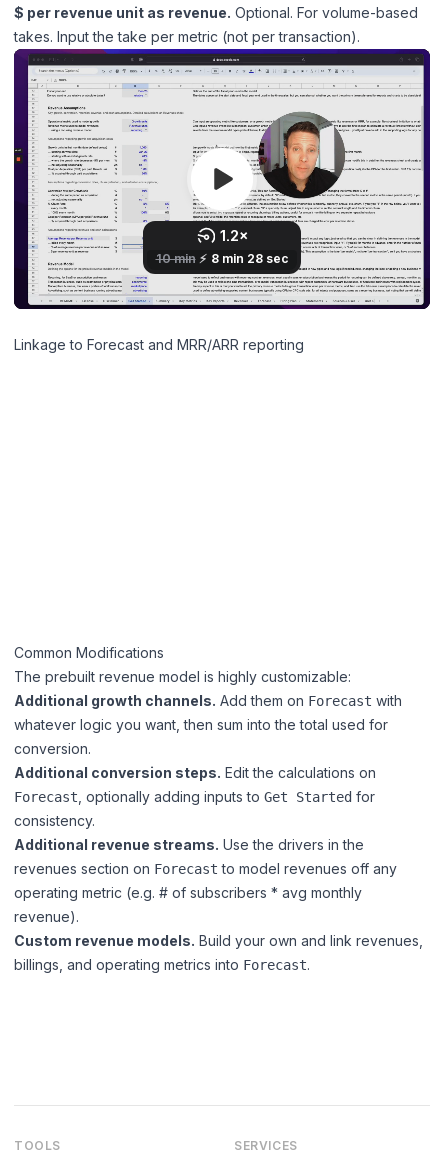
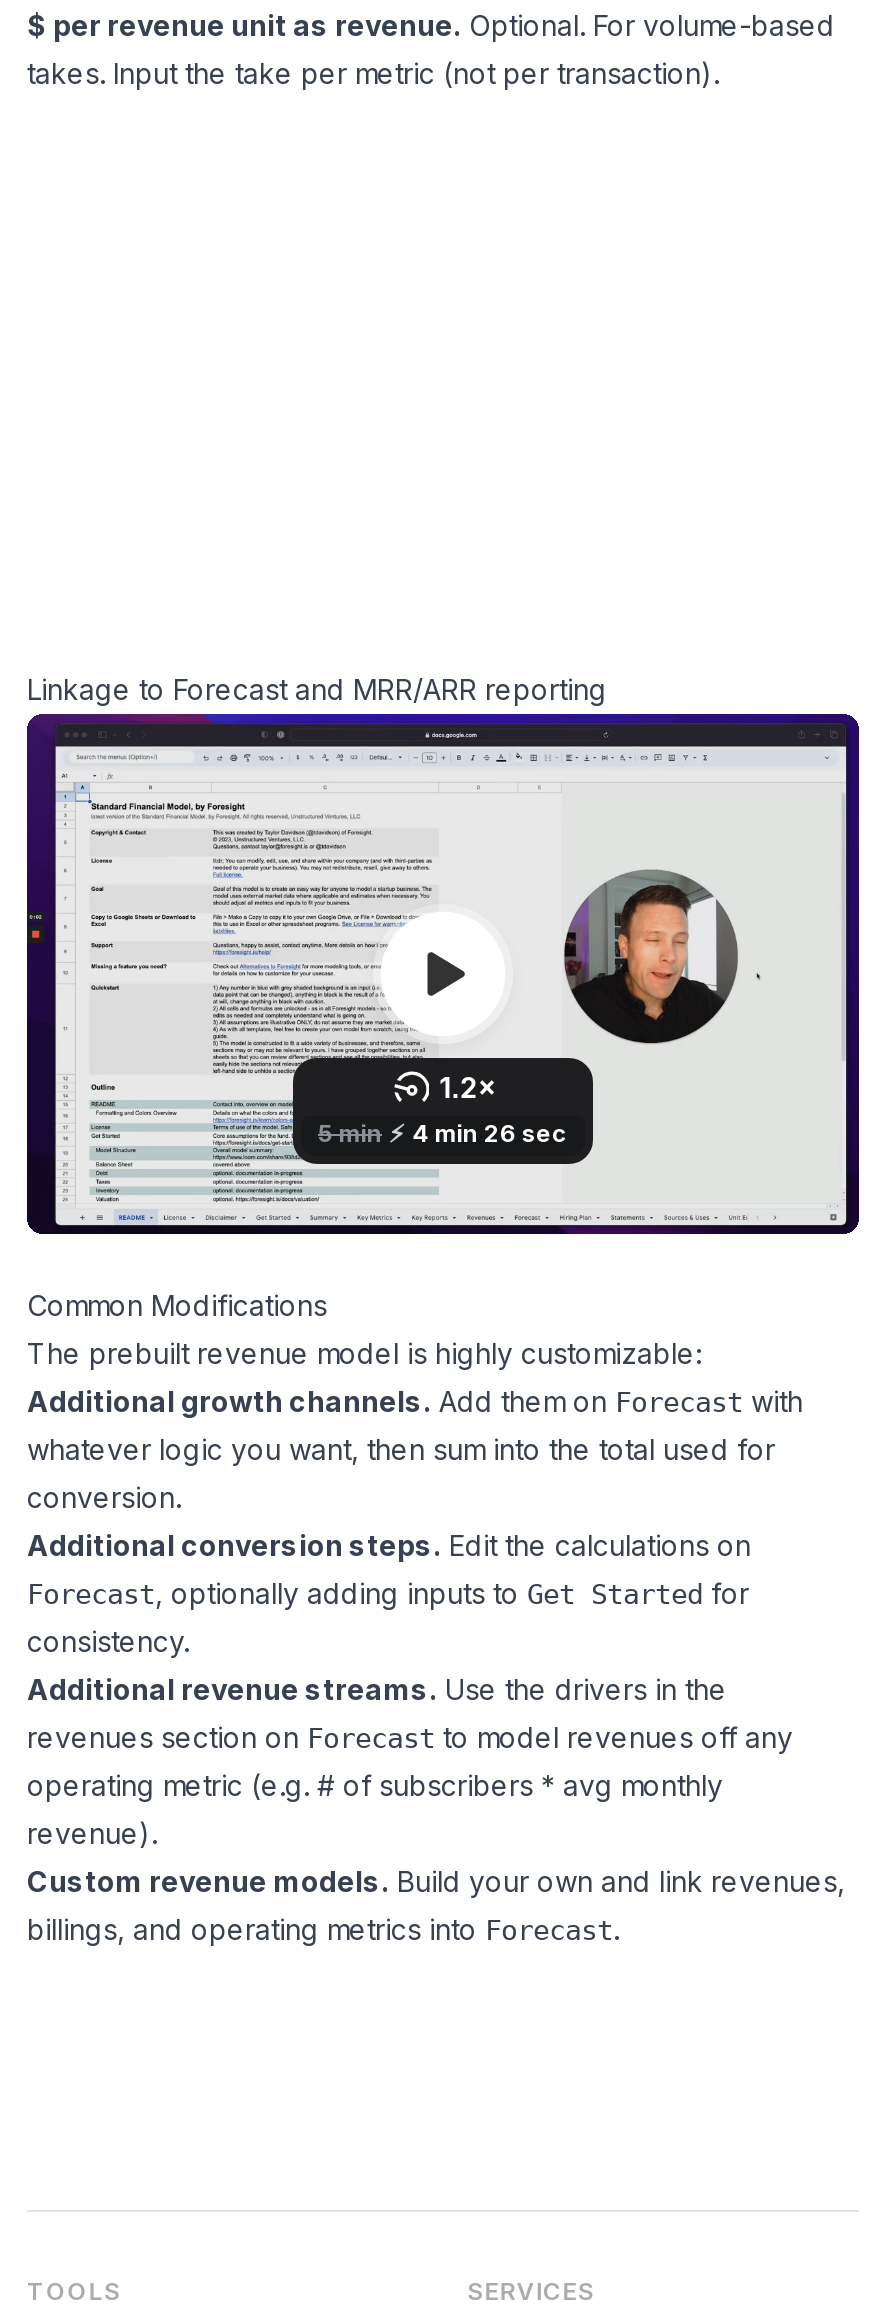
- [image]

+ [image]
